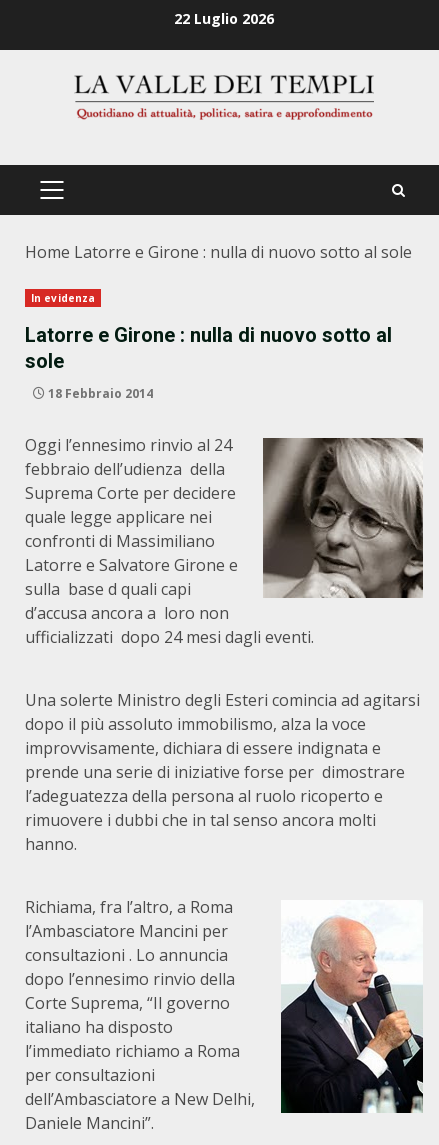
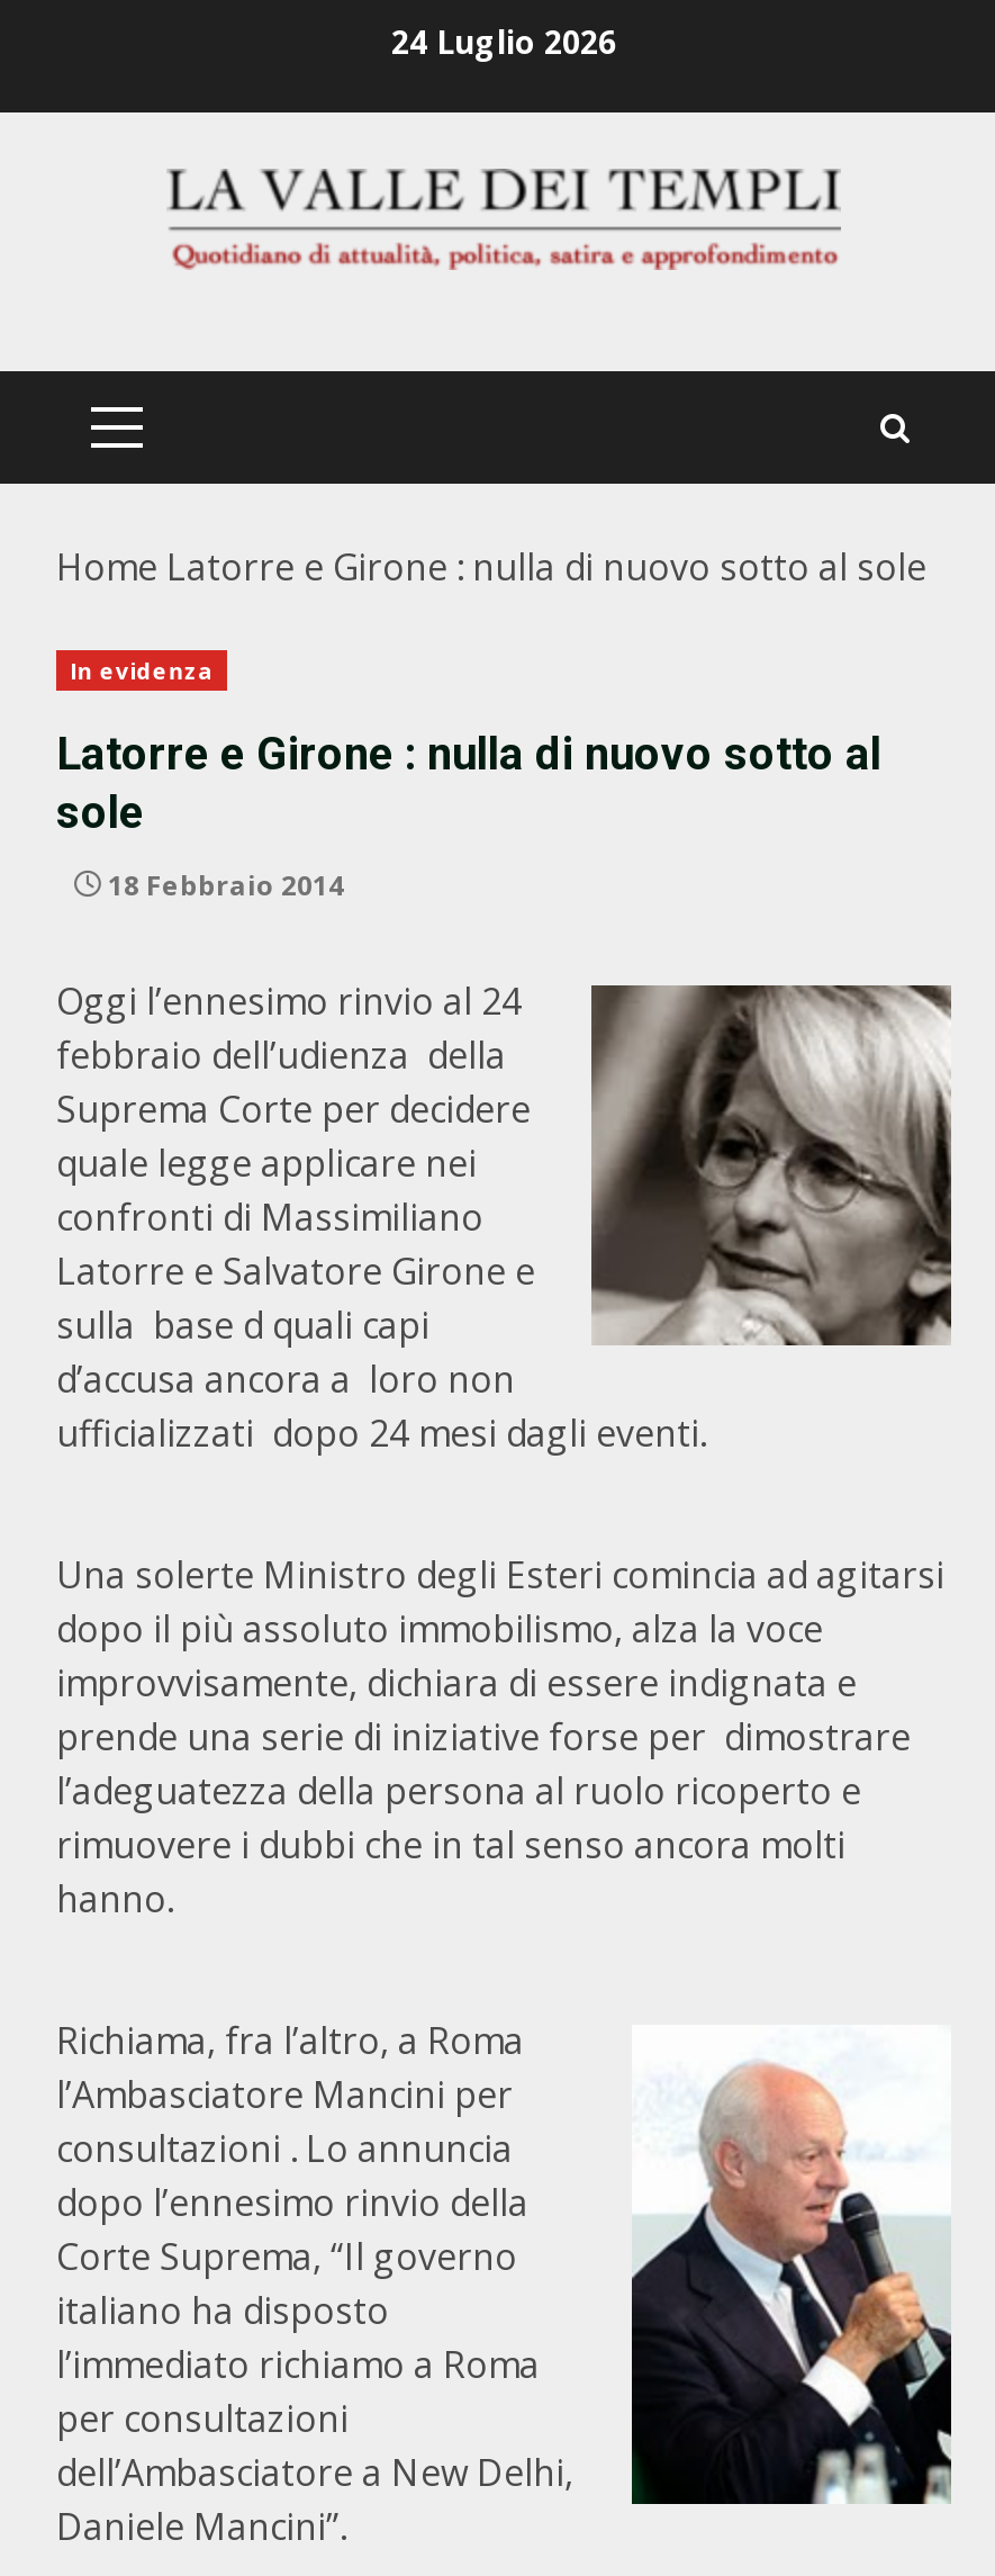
- 22 Luglio 2026
+ 24 Luglio 2026
